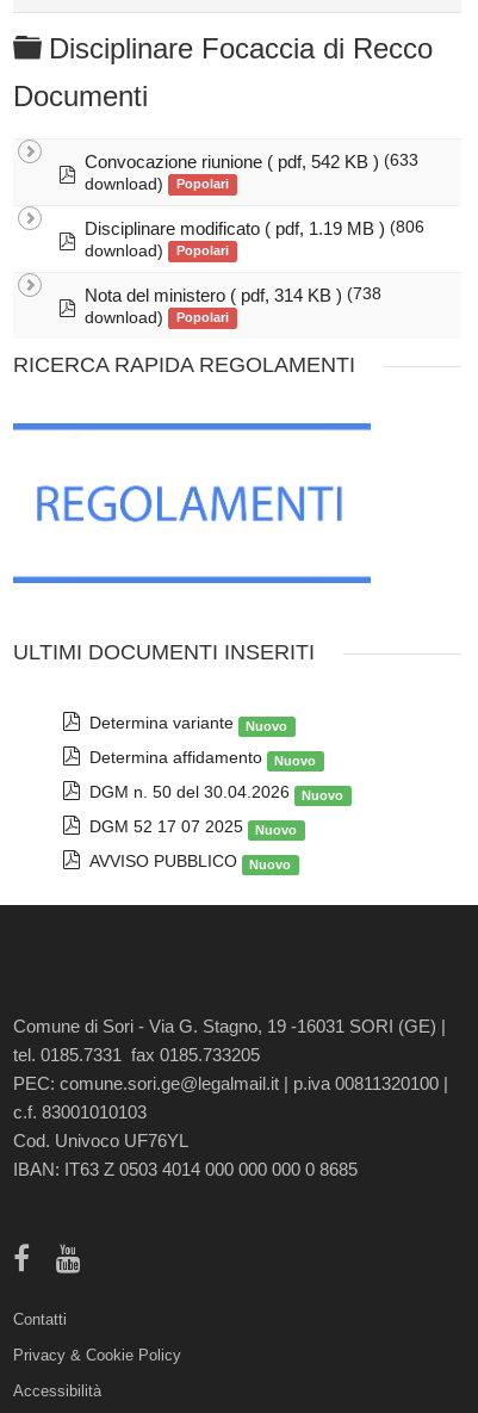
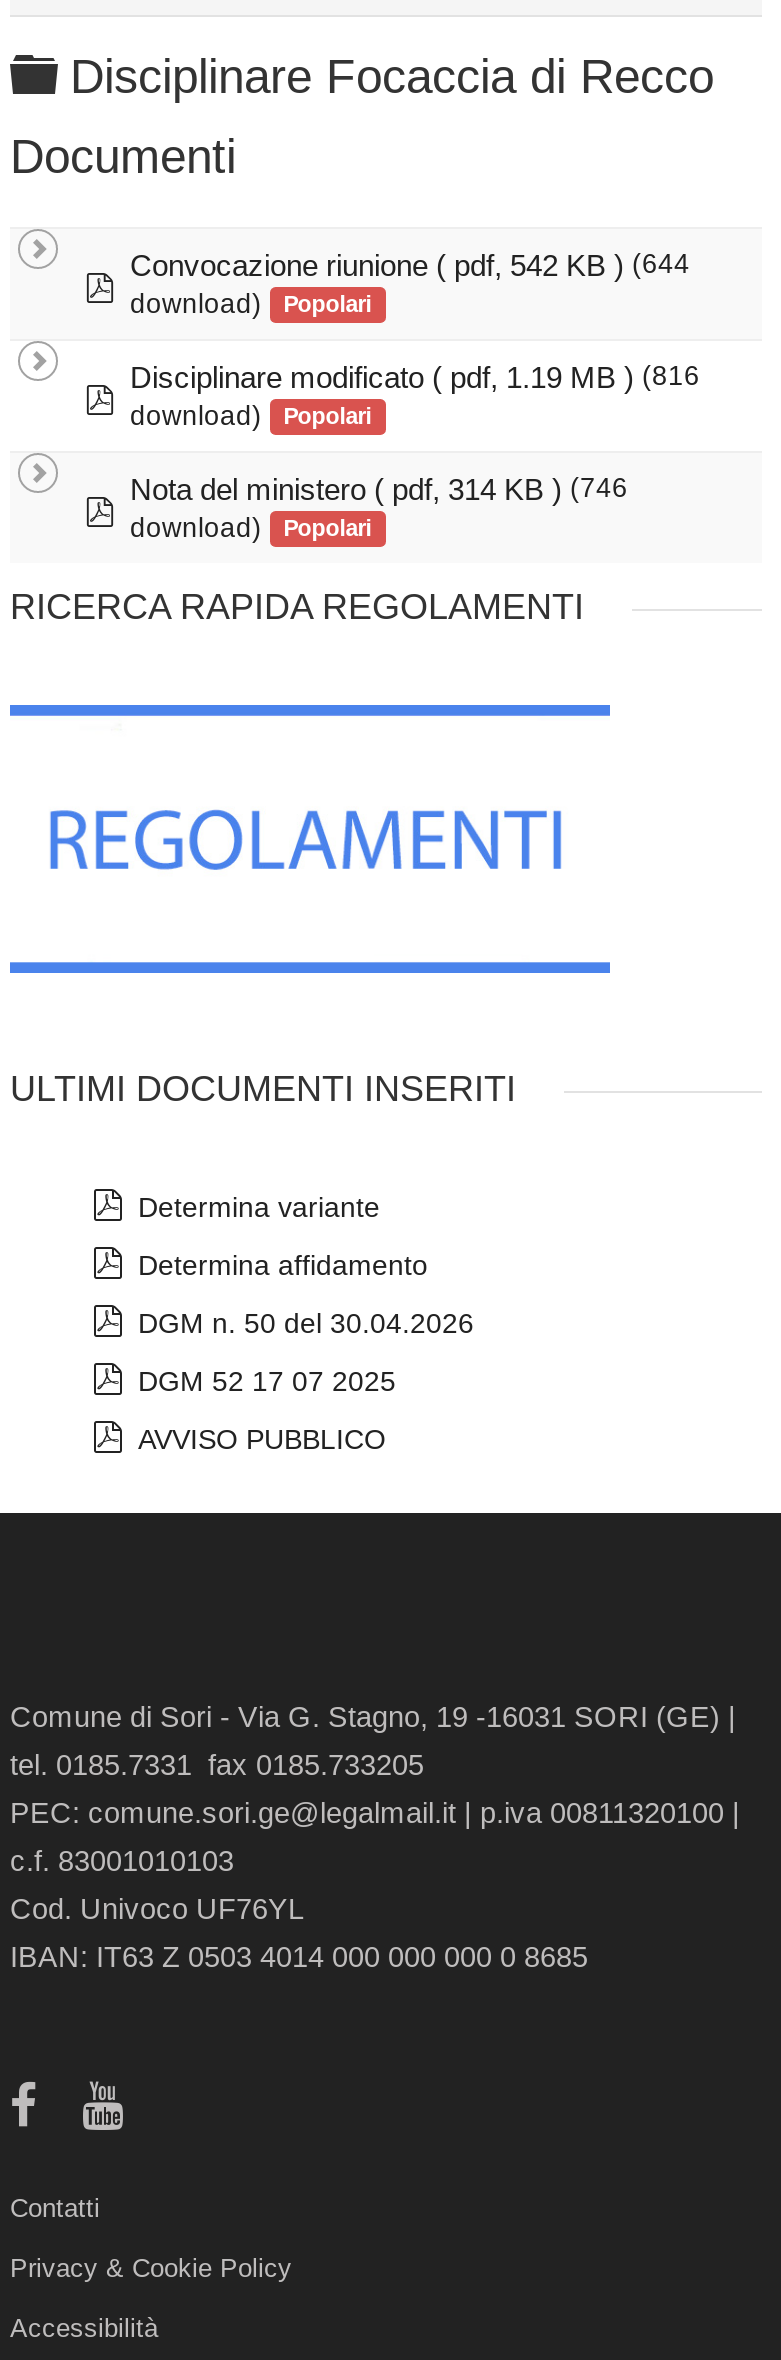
- Convocazione riunione ( pdf, 542 KB ) (633
+ Convocazione riunione ( pdf, 542 KB ) (644

- Disciplinare modificato ( pdf, 1.19 MB ) (806
+ Disciplinare modificato ( pdf, 1.19 MB ) (816

- Nota del ministero ( pdf, 314 KB ) (738
+ Nota del ministero ( pdf, 314 KB ) (746

- Nuovo

- Nuovo

- Nuovo

- Nuovo

- Nuovo
